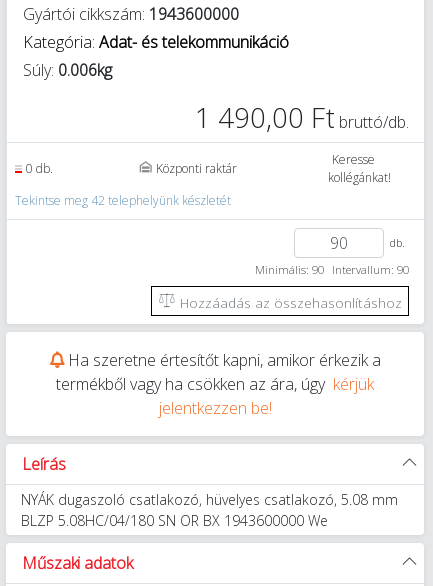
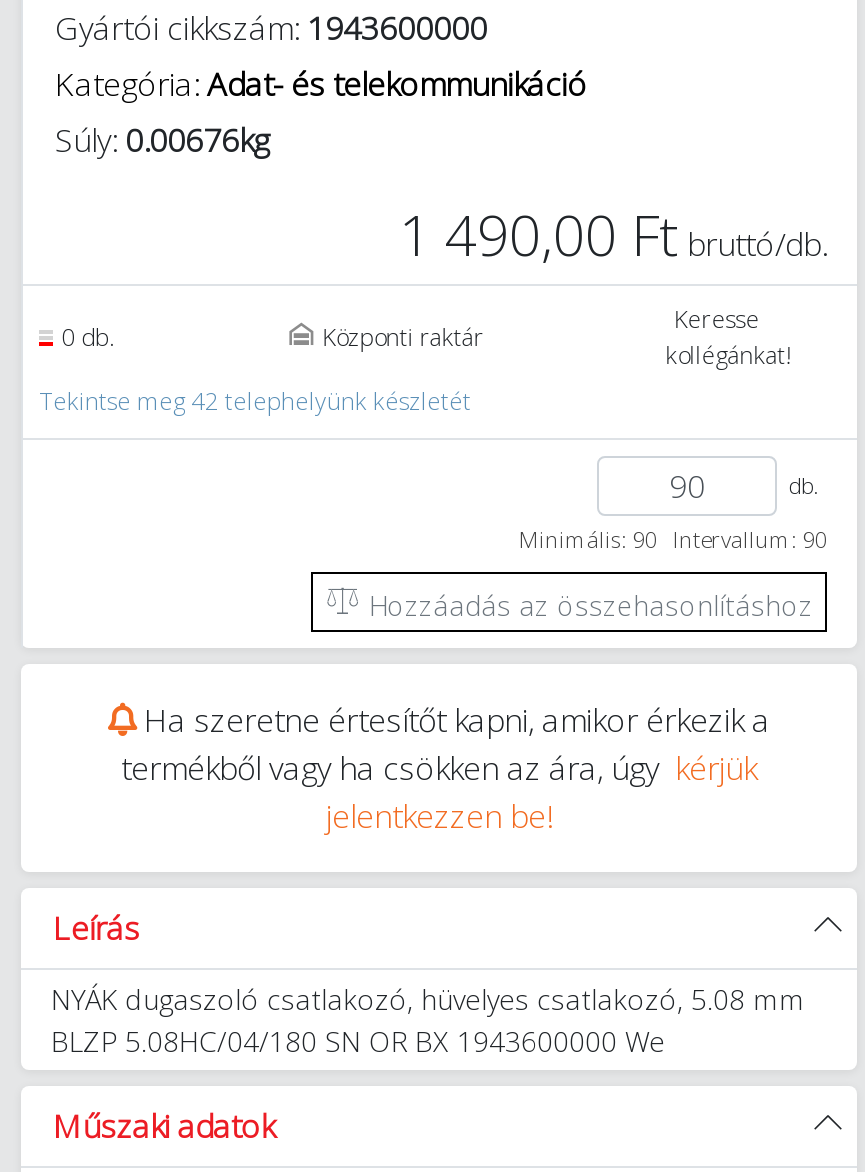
- Súly: 0.006kg
+ Súly: 0.00676kg
